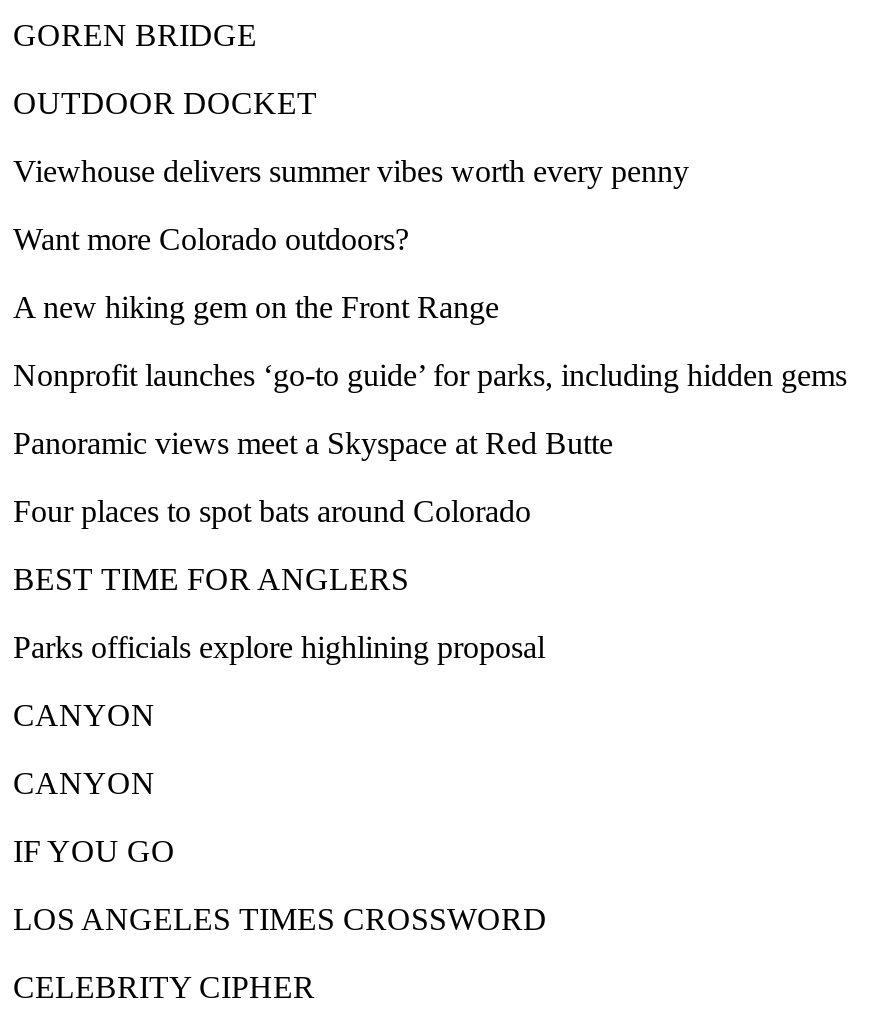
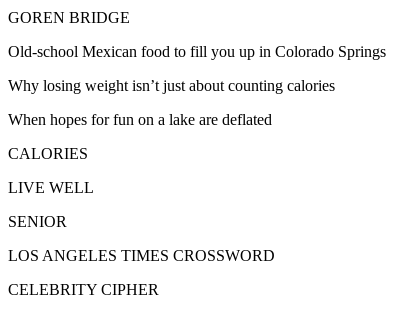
- OUTDOOR DOCKET
- Viewhouse delivers summer vibes worth every penny
- Want more Colorado outdoors?
- A new hiking gem on the Front Range
- Nonprofit launches ‘go-to guide’ for parks, including hidden gems
- Panoramic views meet a Skyspace at Red Butte
- Four places to spot bats around Colorado
- BEST TIME FOR ANGLERS
- Parks officials explore highlining proposal
- CANYON
- CANYON
- IF YOU GO
+ Old-school Mexican food to fill you up in Colorado Springs
+ Why losing weight isn’t just about counting calories
+ When hopes for fun on a lake are deflated
+ CALORIES
+ LIVE WELL
+ SENIOR
